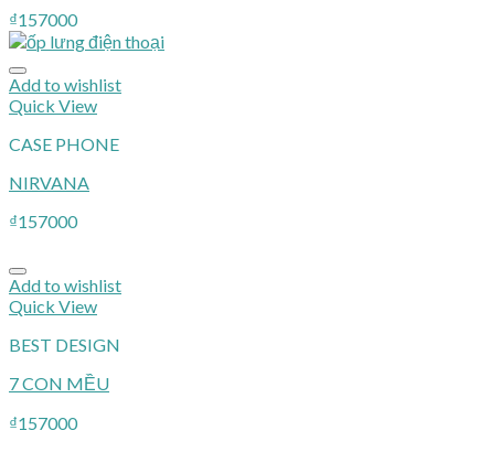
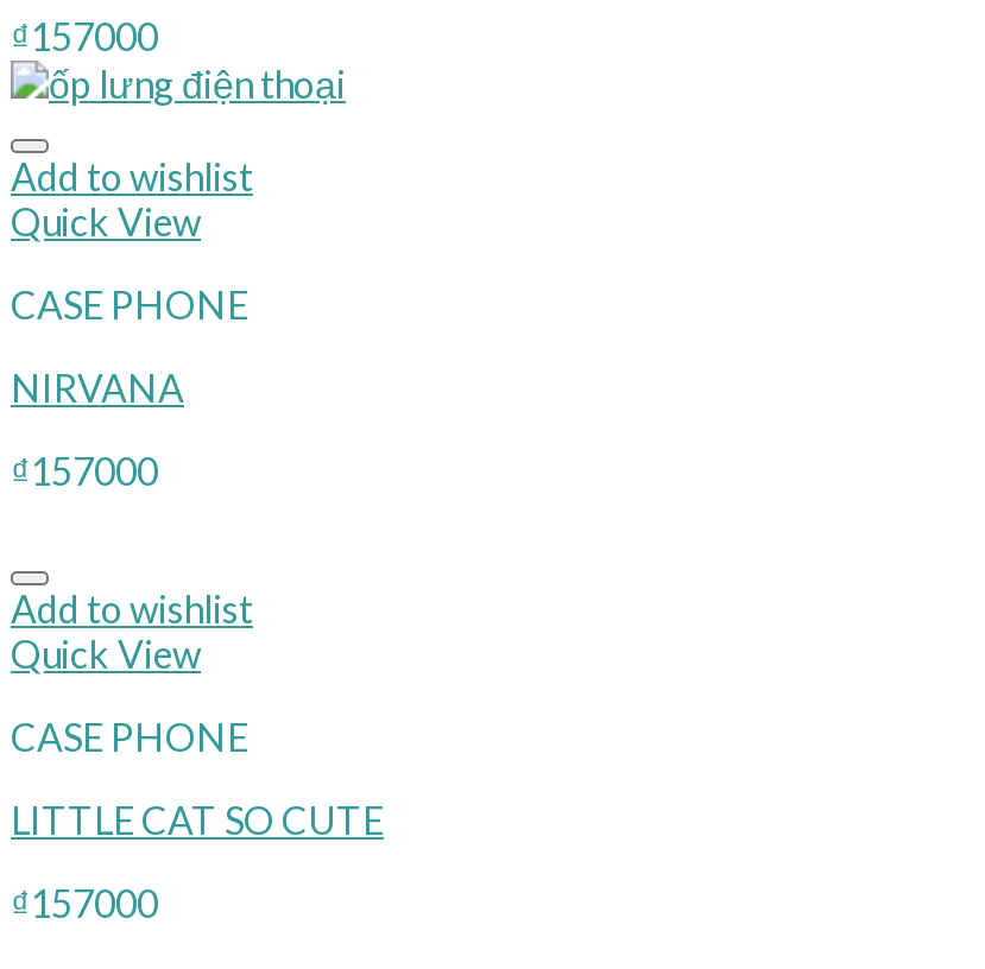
- BEST DESIGN
+ CASE PHONE

- 7 CON MỀU
+ LITTLE CAT SO CUTE
